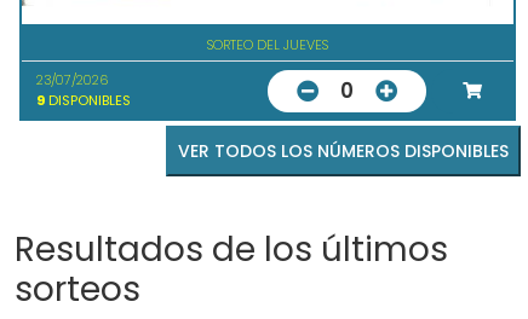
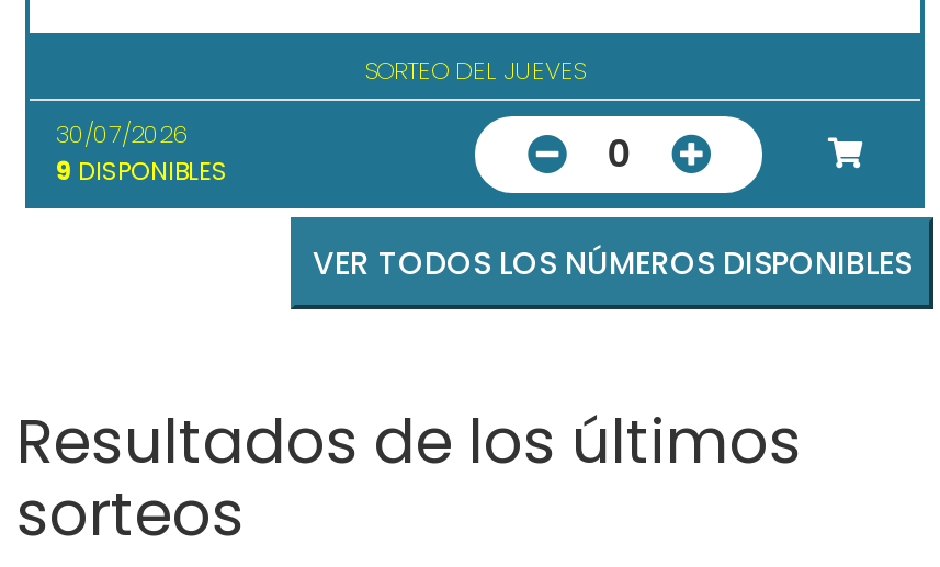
- 23/07/2026
+ 30/07/2026
